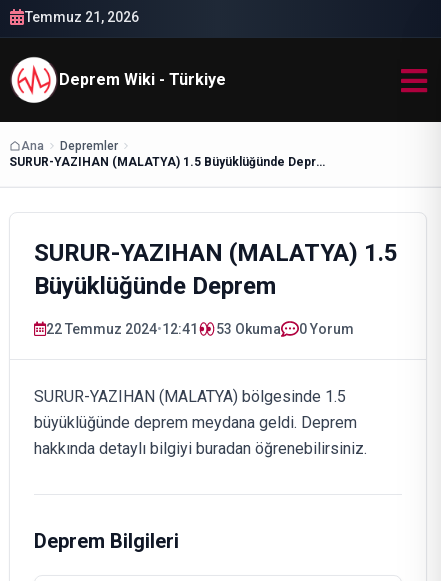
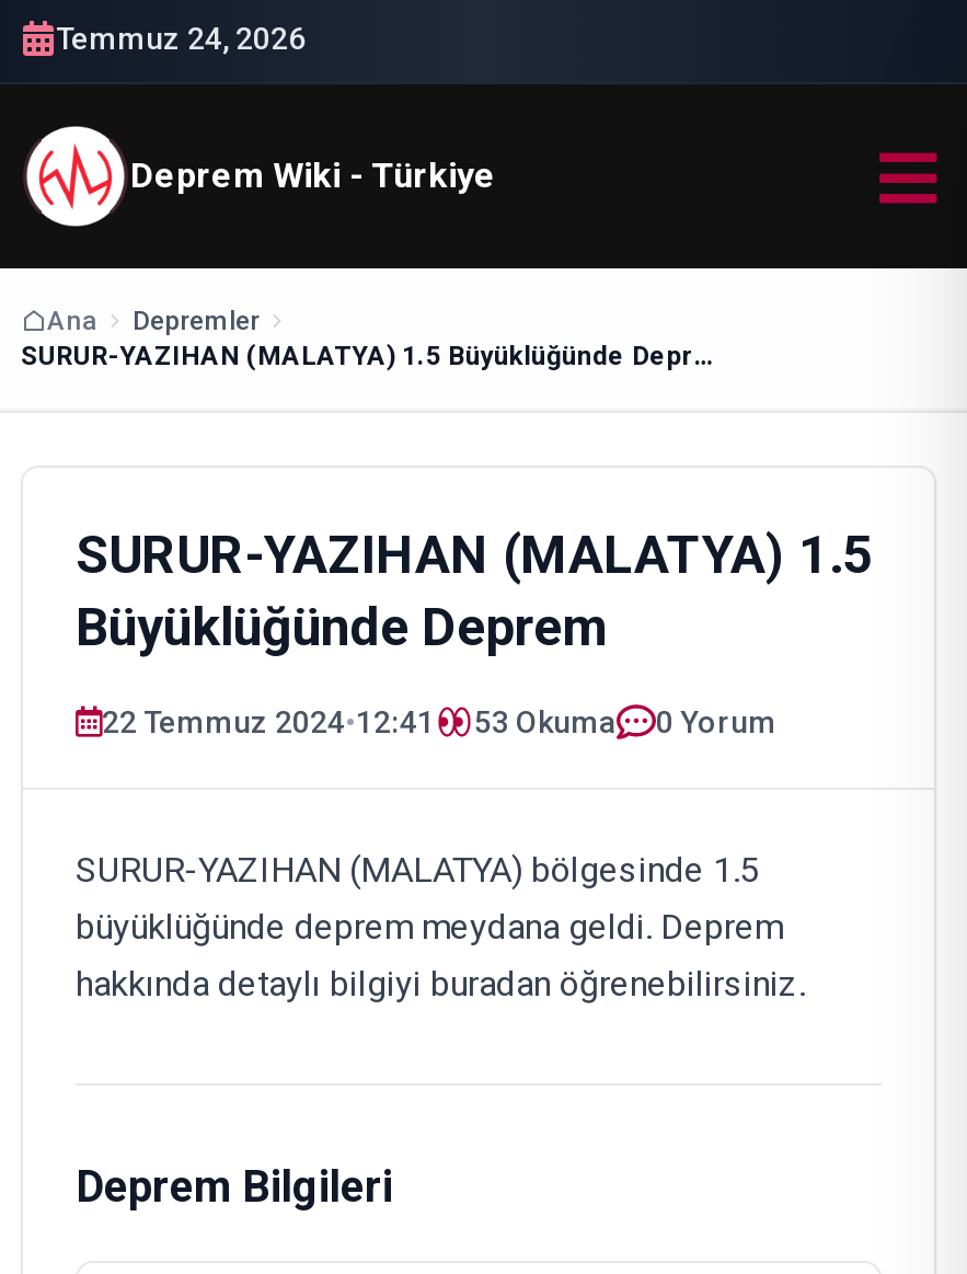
- Temmuz 21, 2026
+ Temmuz 24, 2026
